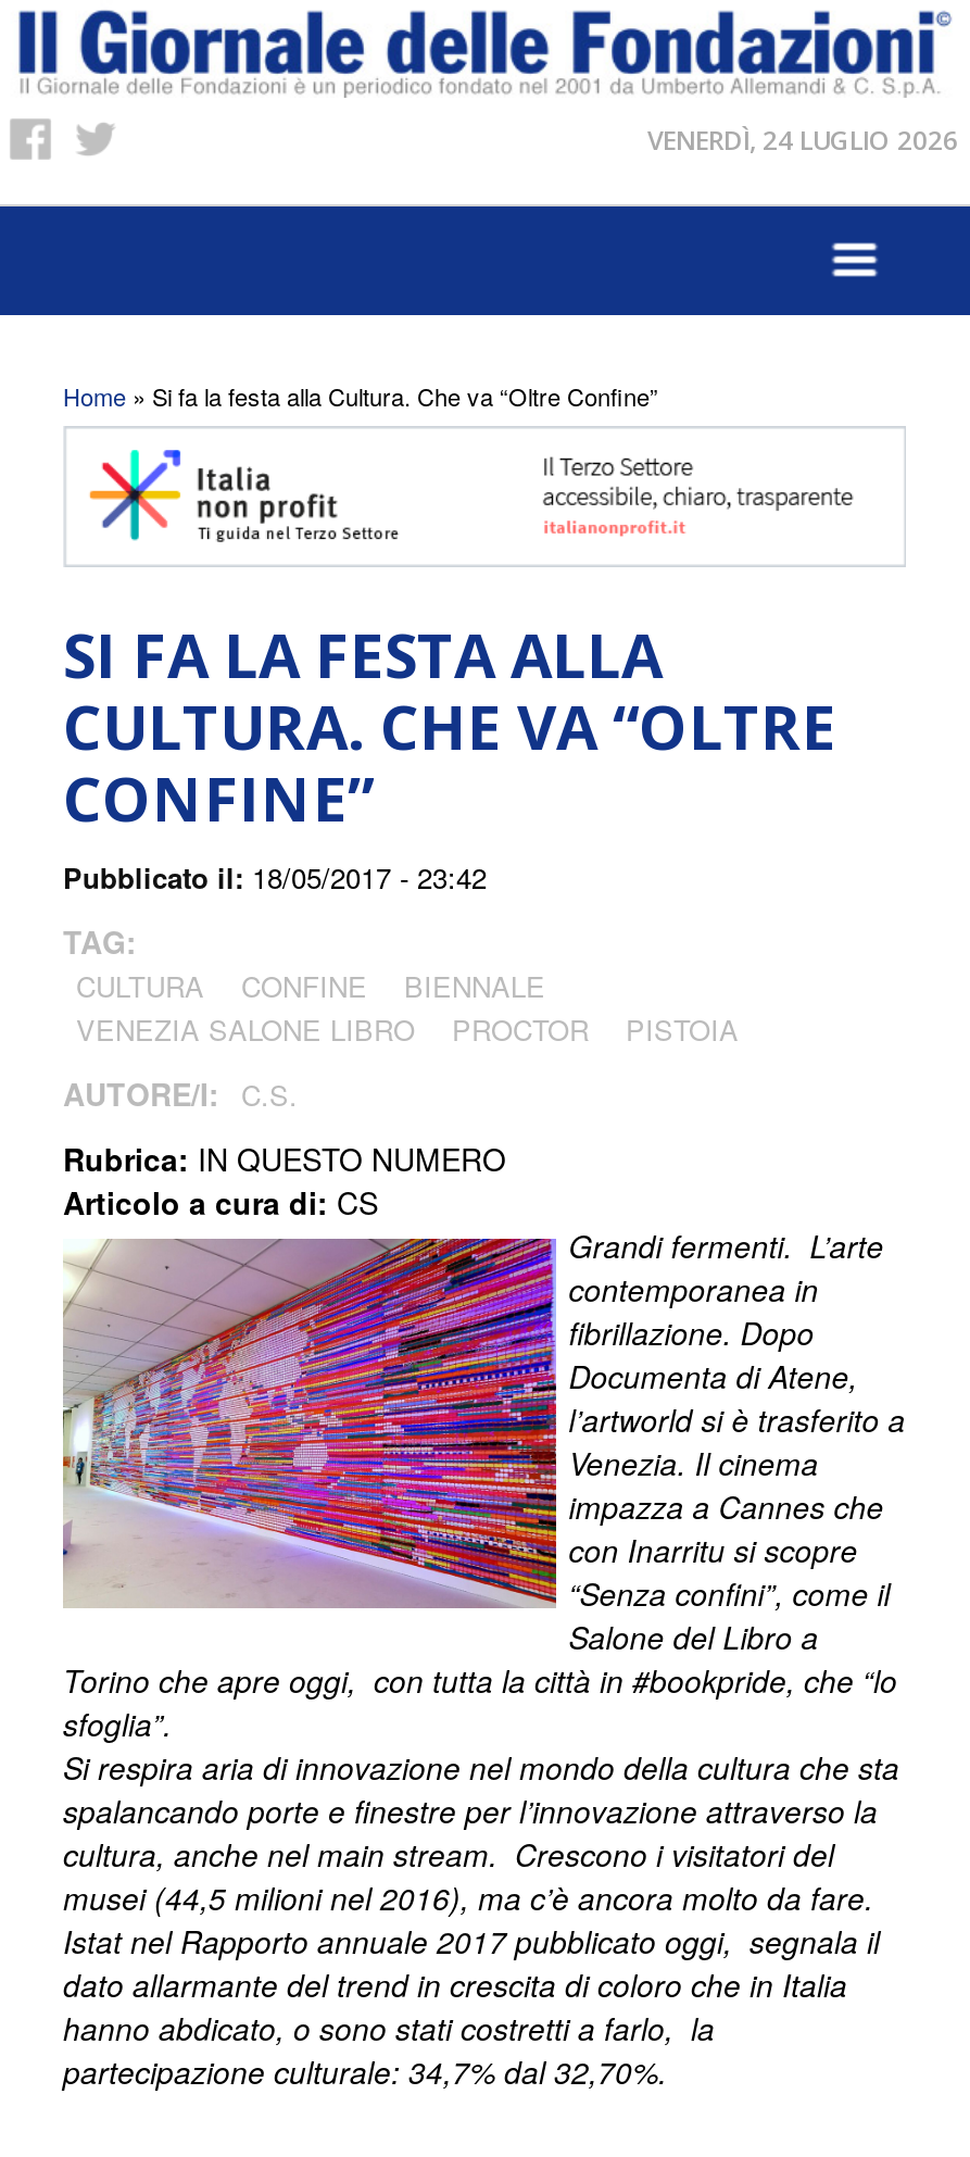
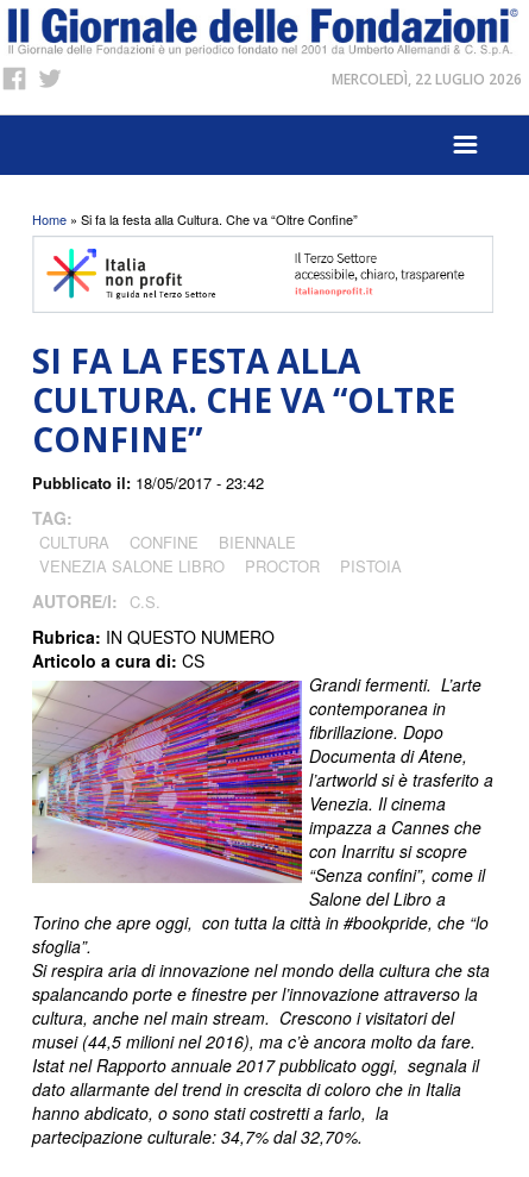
- VENERDÌ, 24 LUGLIO 2026
+ MERCOLEDÌ, 22 LUGLIO 2026
